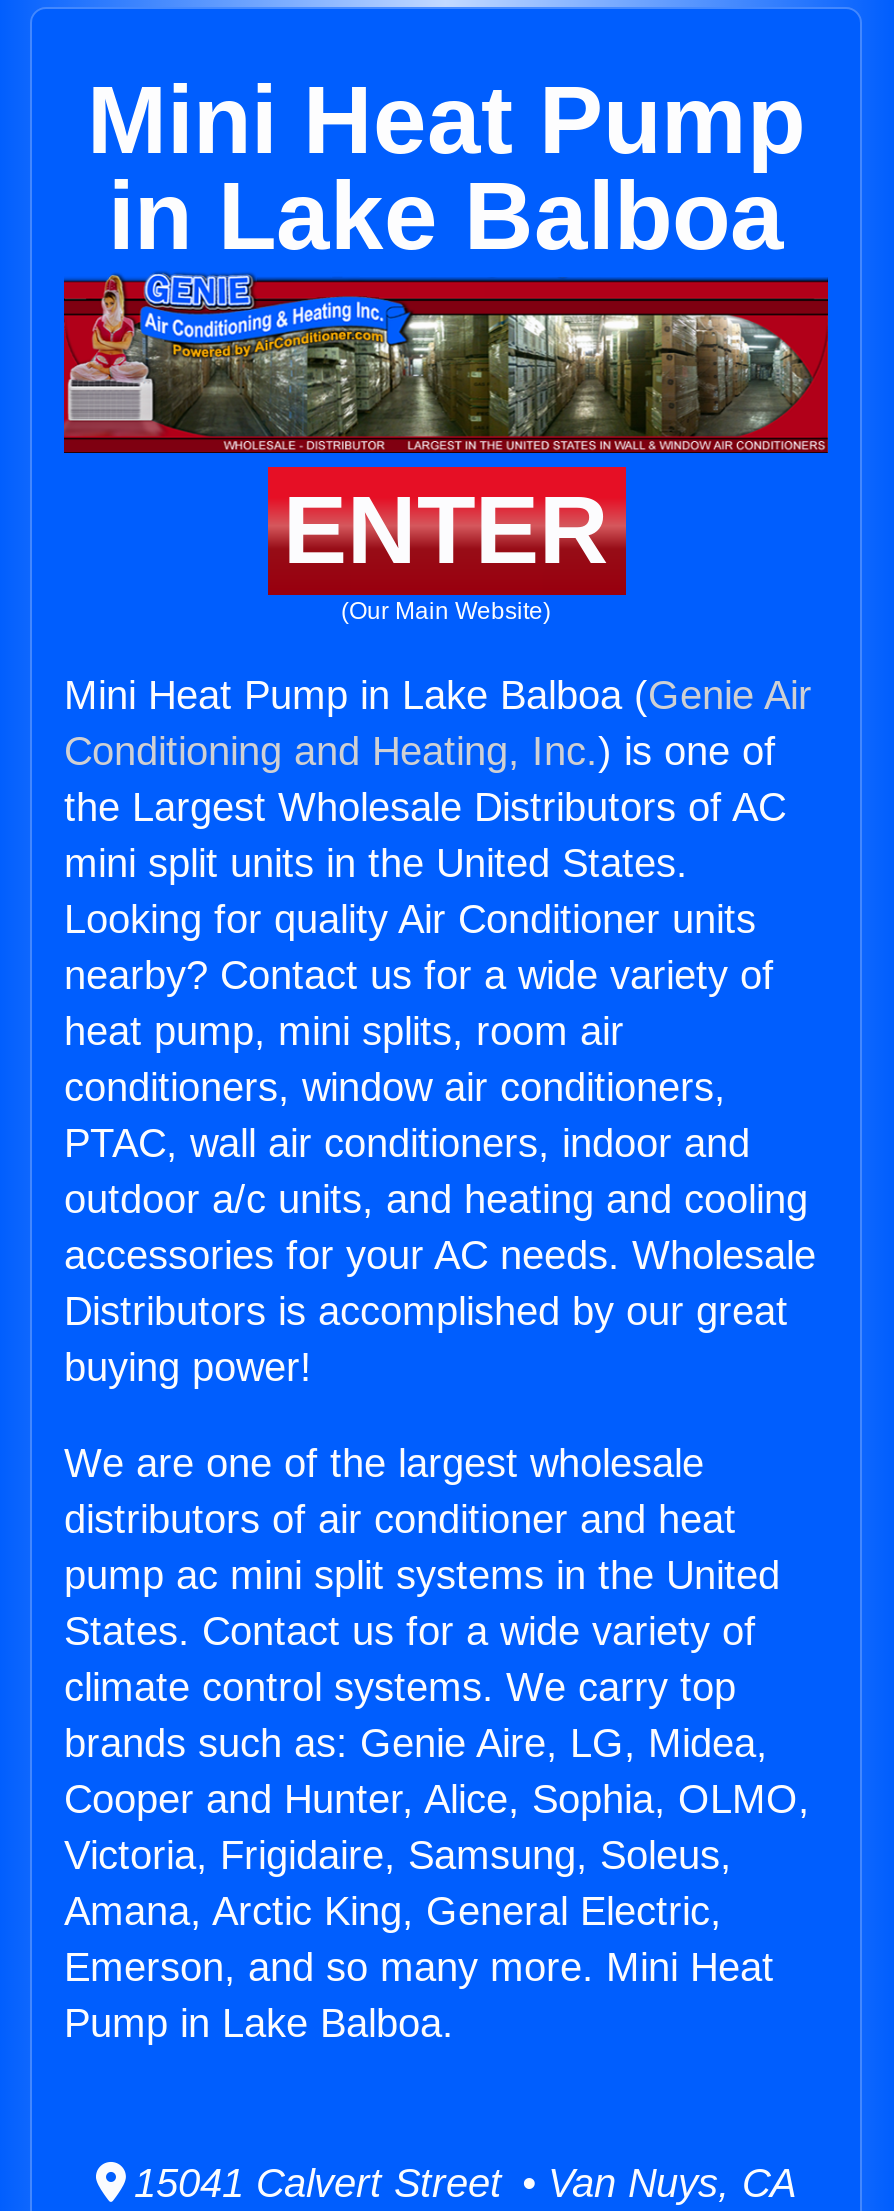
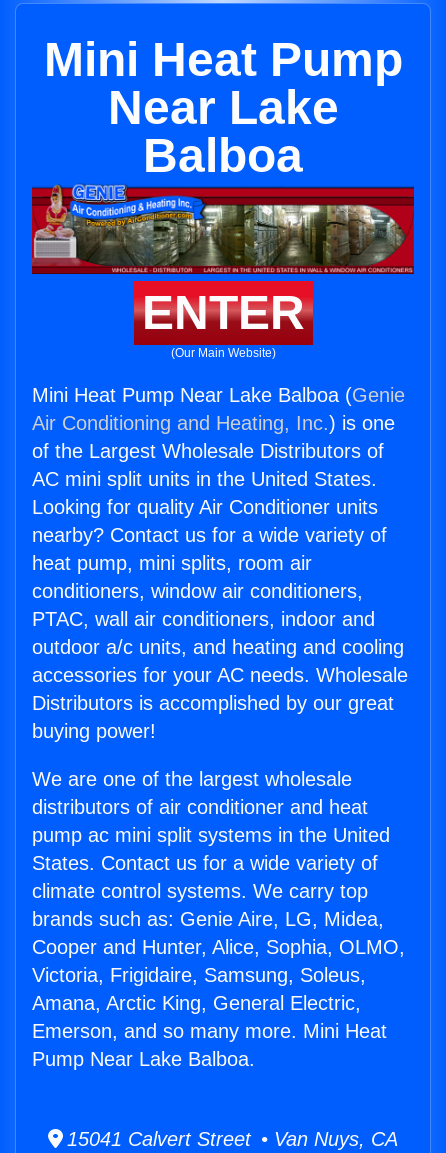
- in Lake Balboa
+ Near Lake
+ Balboa

- Mini Heat Pump in Lake Balboa (Genie Air
- Conditioning and Heating, Inc.) is one of
- the Largest Wholesale Distributors of AC
- mini split units in the United States.
+ Mini Heat Pump Near Lake Balboa (Genie
+ Air Conditioning and Heating, Inc.) is one
+ of the Largest Wholesale Distributors of
+ AC mini split units in the United States.

- Pump in Lake Balboa.
+ Pump Near Lake Balboa.
